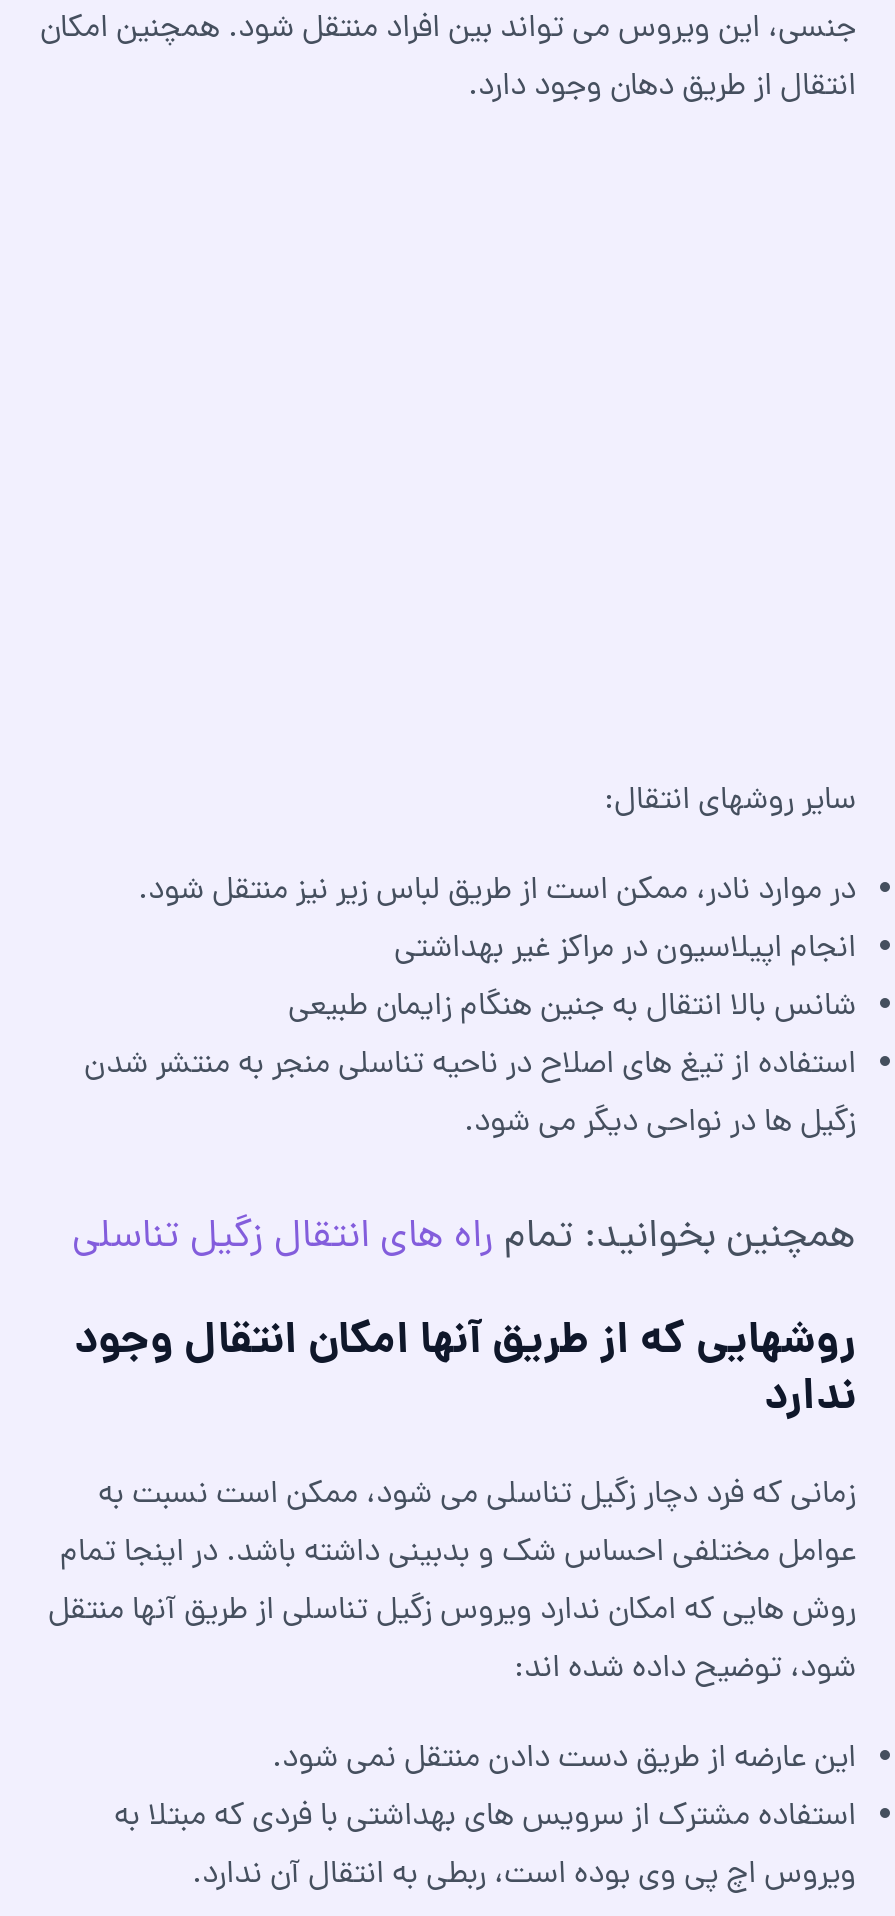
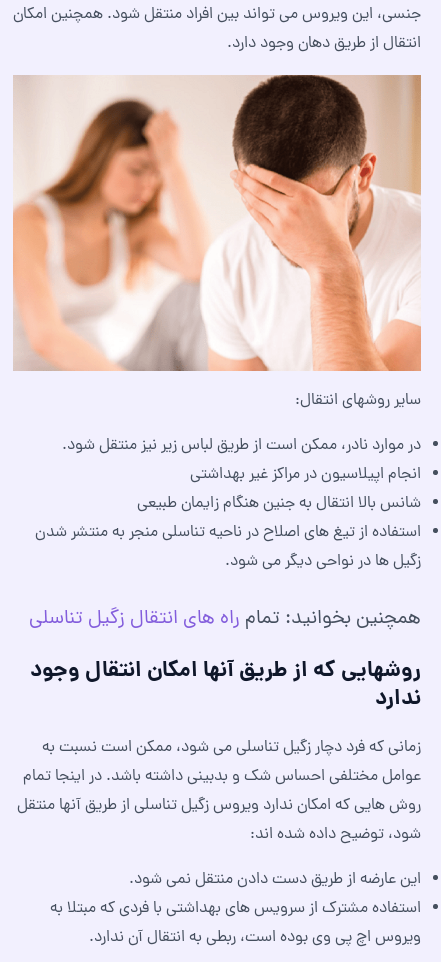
+ [image]
